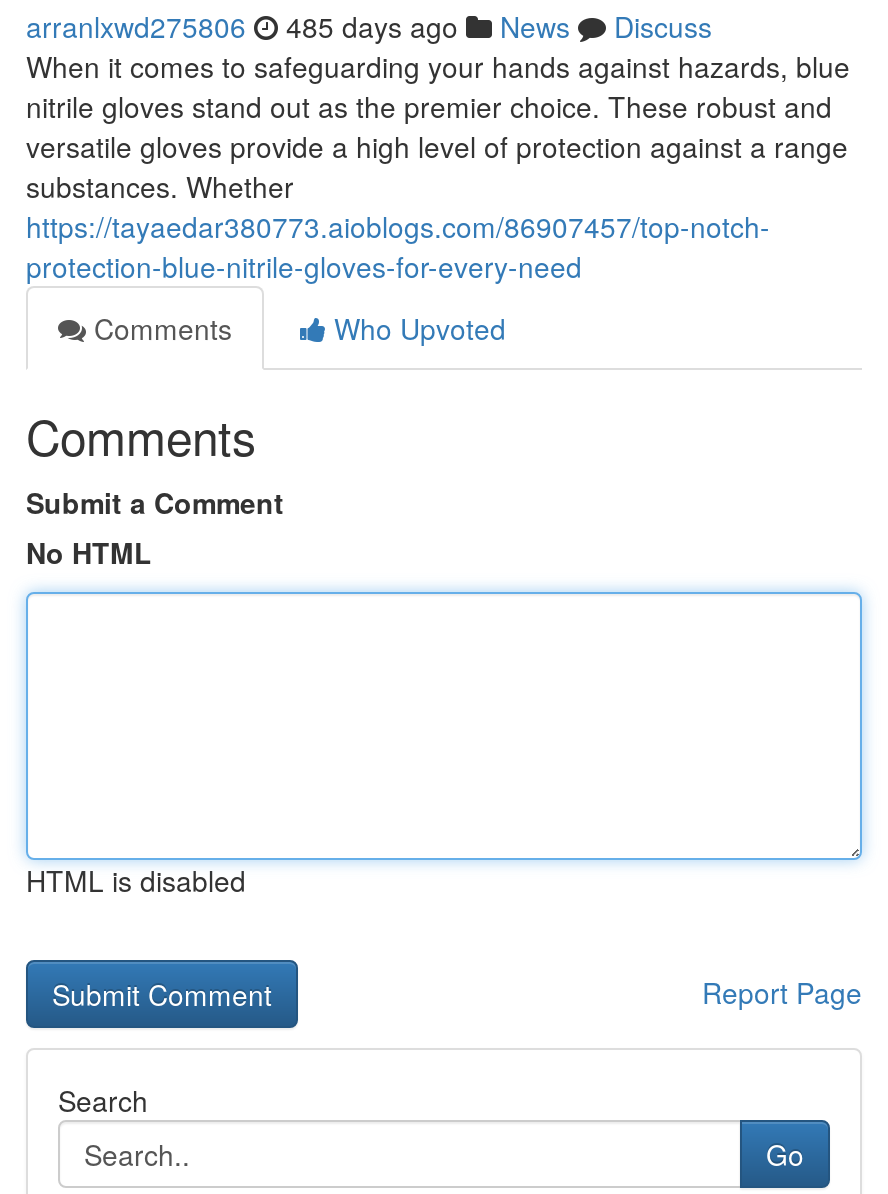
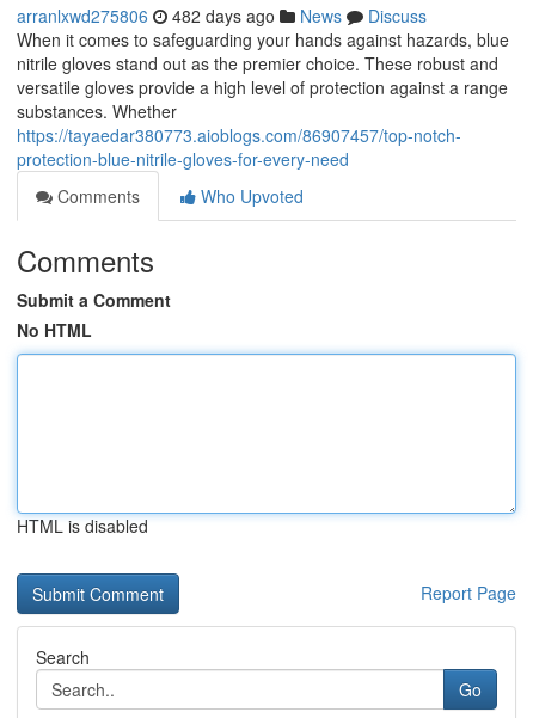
- arranlxwd275806 485 days ago News Discuss
+ arranlxwd275806 482 days ago News Discuss
